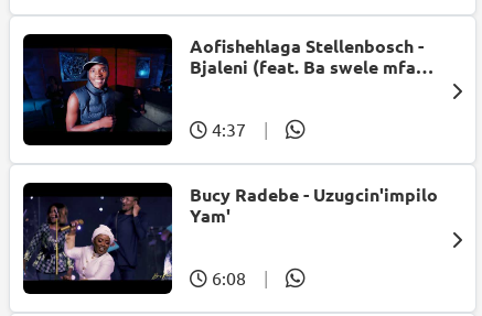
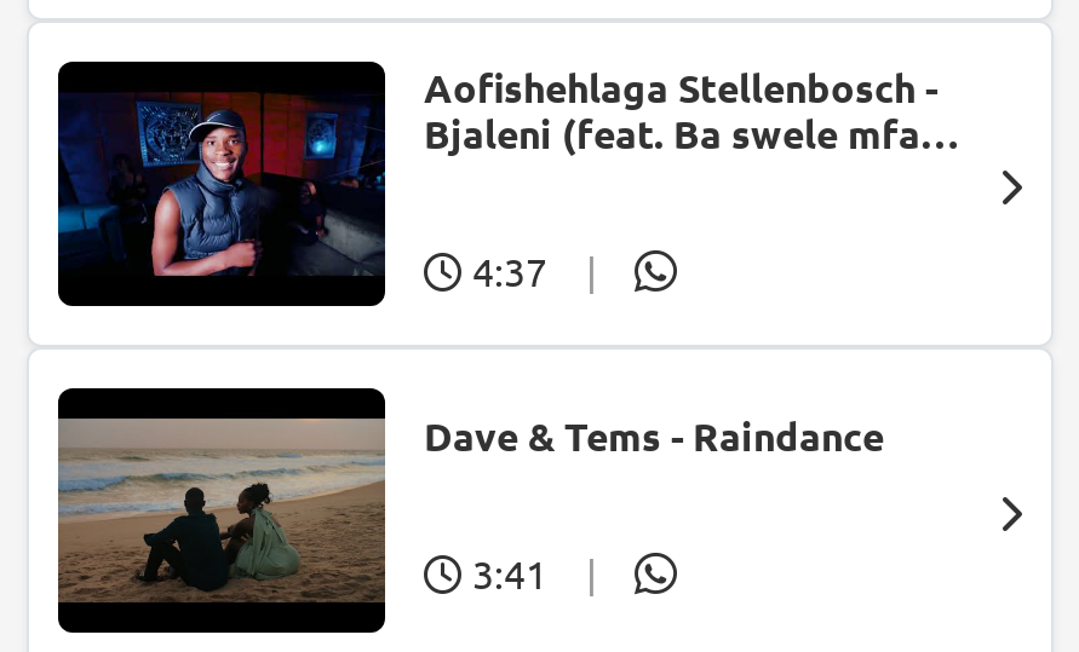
- [image]
- Bucy Radebe - Uzugcin'impilo
- Yam'
+ [image]
+ Dave & Tems - Raindance

- 6:08
+ 3:41
